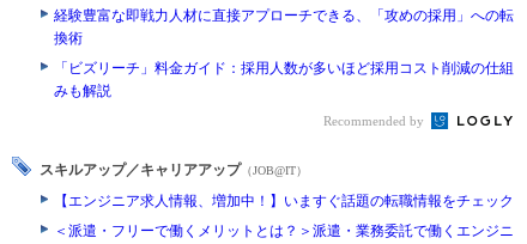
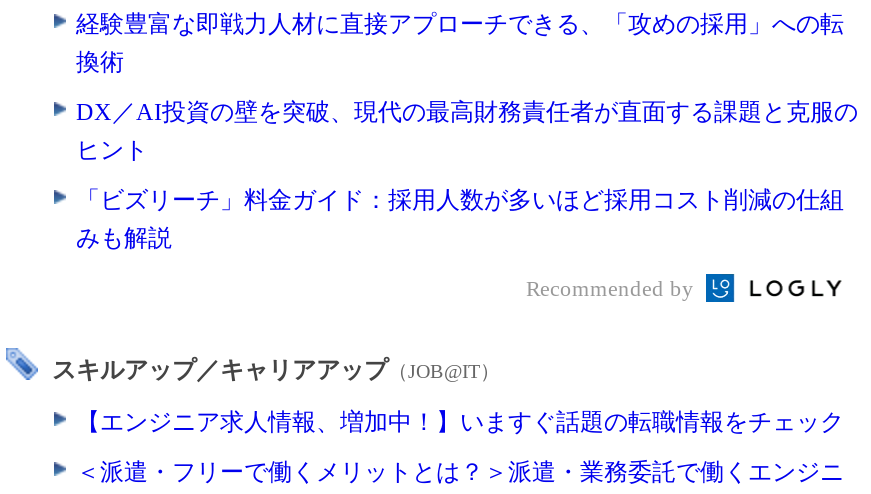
+ DX／AI投資の壁を突破、現代の最高財務責任者が直面する課題と克服の
+ ヒント
